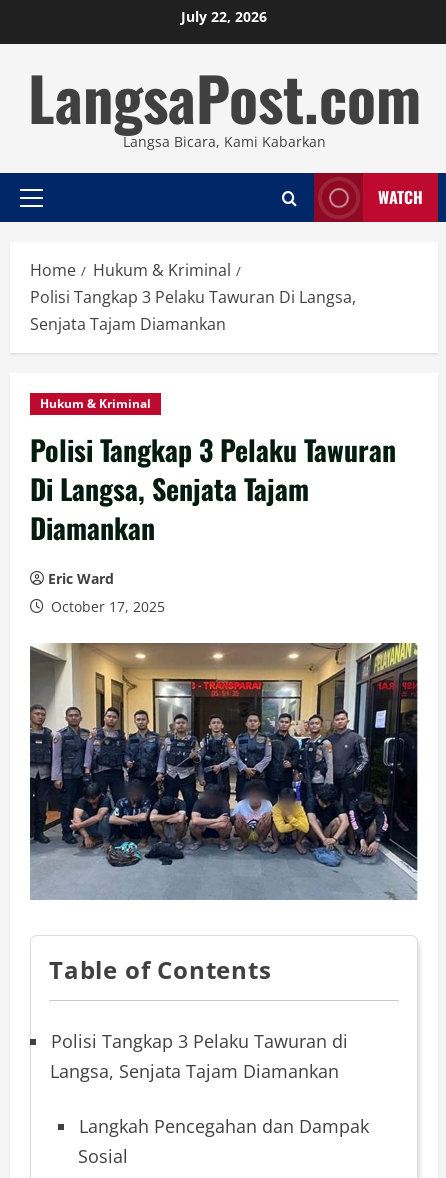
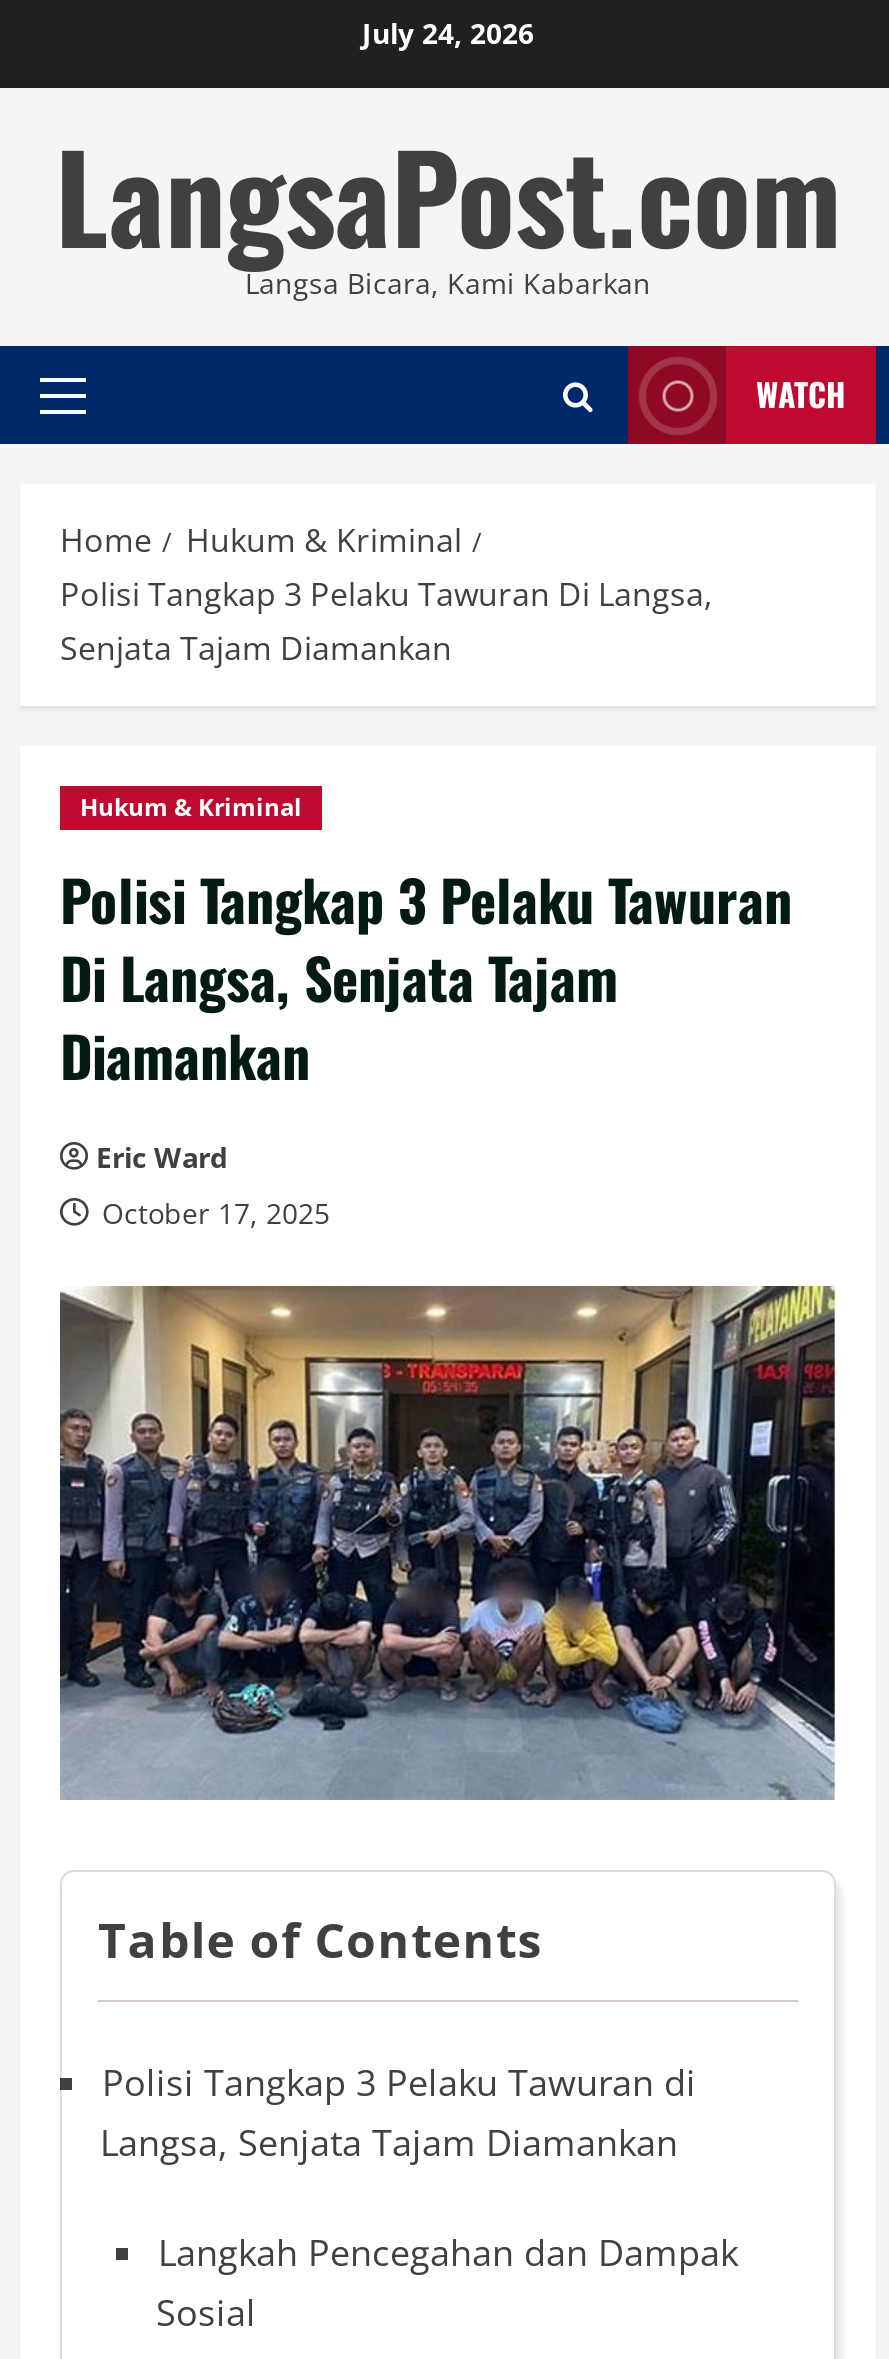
- July 22, 2026
+ July 24, 2026
